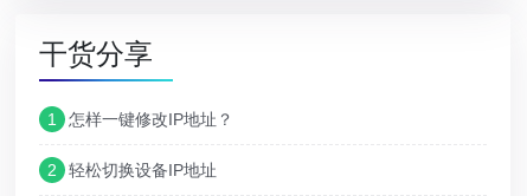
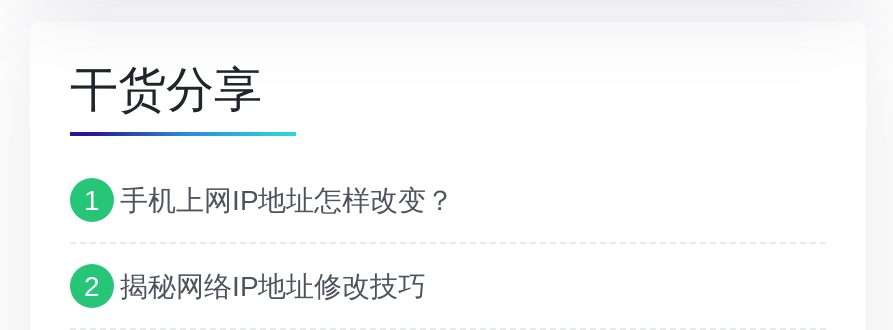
- 怎样一键修改IP地址？
+ 手机上网IP地址怎样改变？

- 轻松切换设备IP地址
+ 揭秘网络IP地址修改技巧
